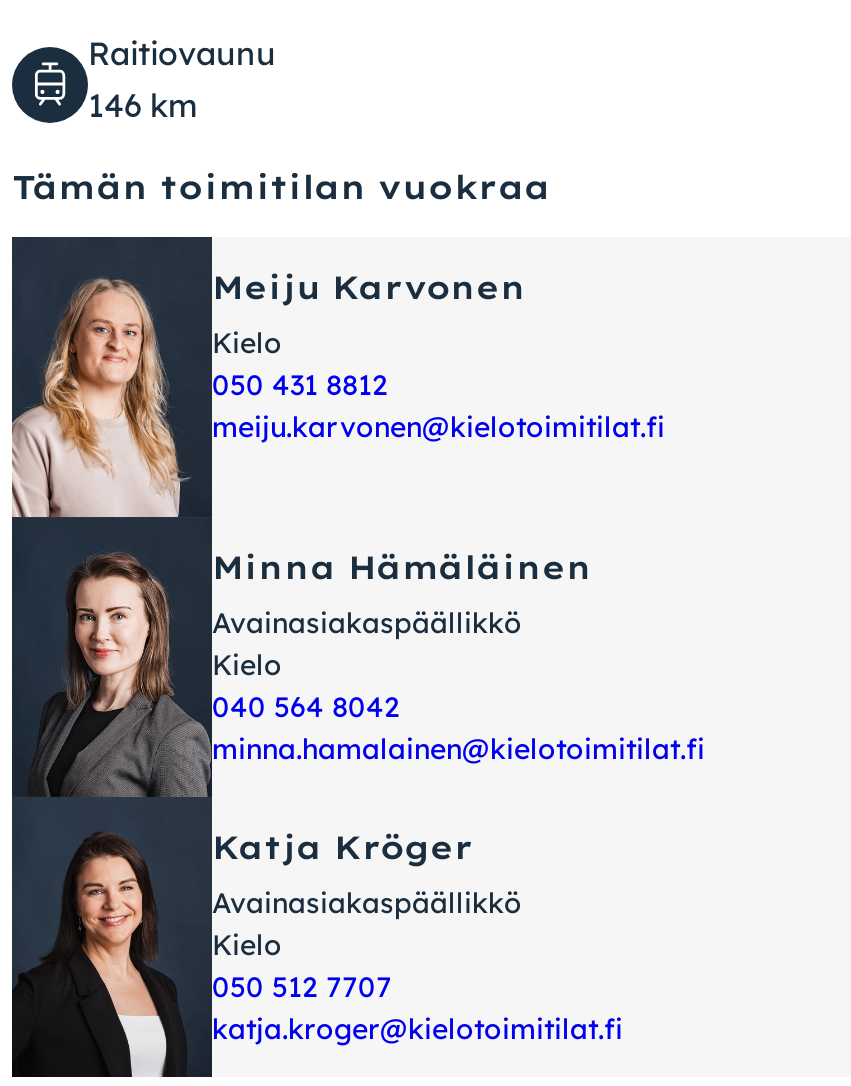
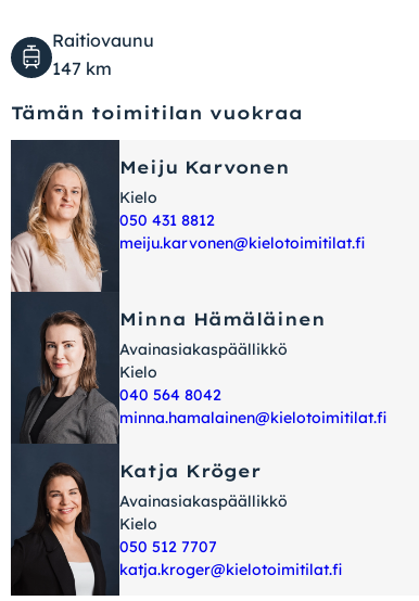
- 146 km
+ 147 km
